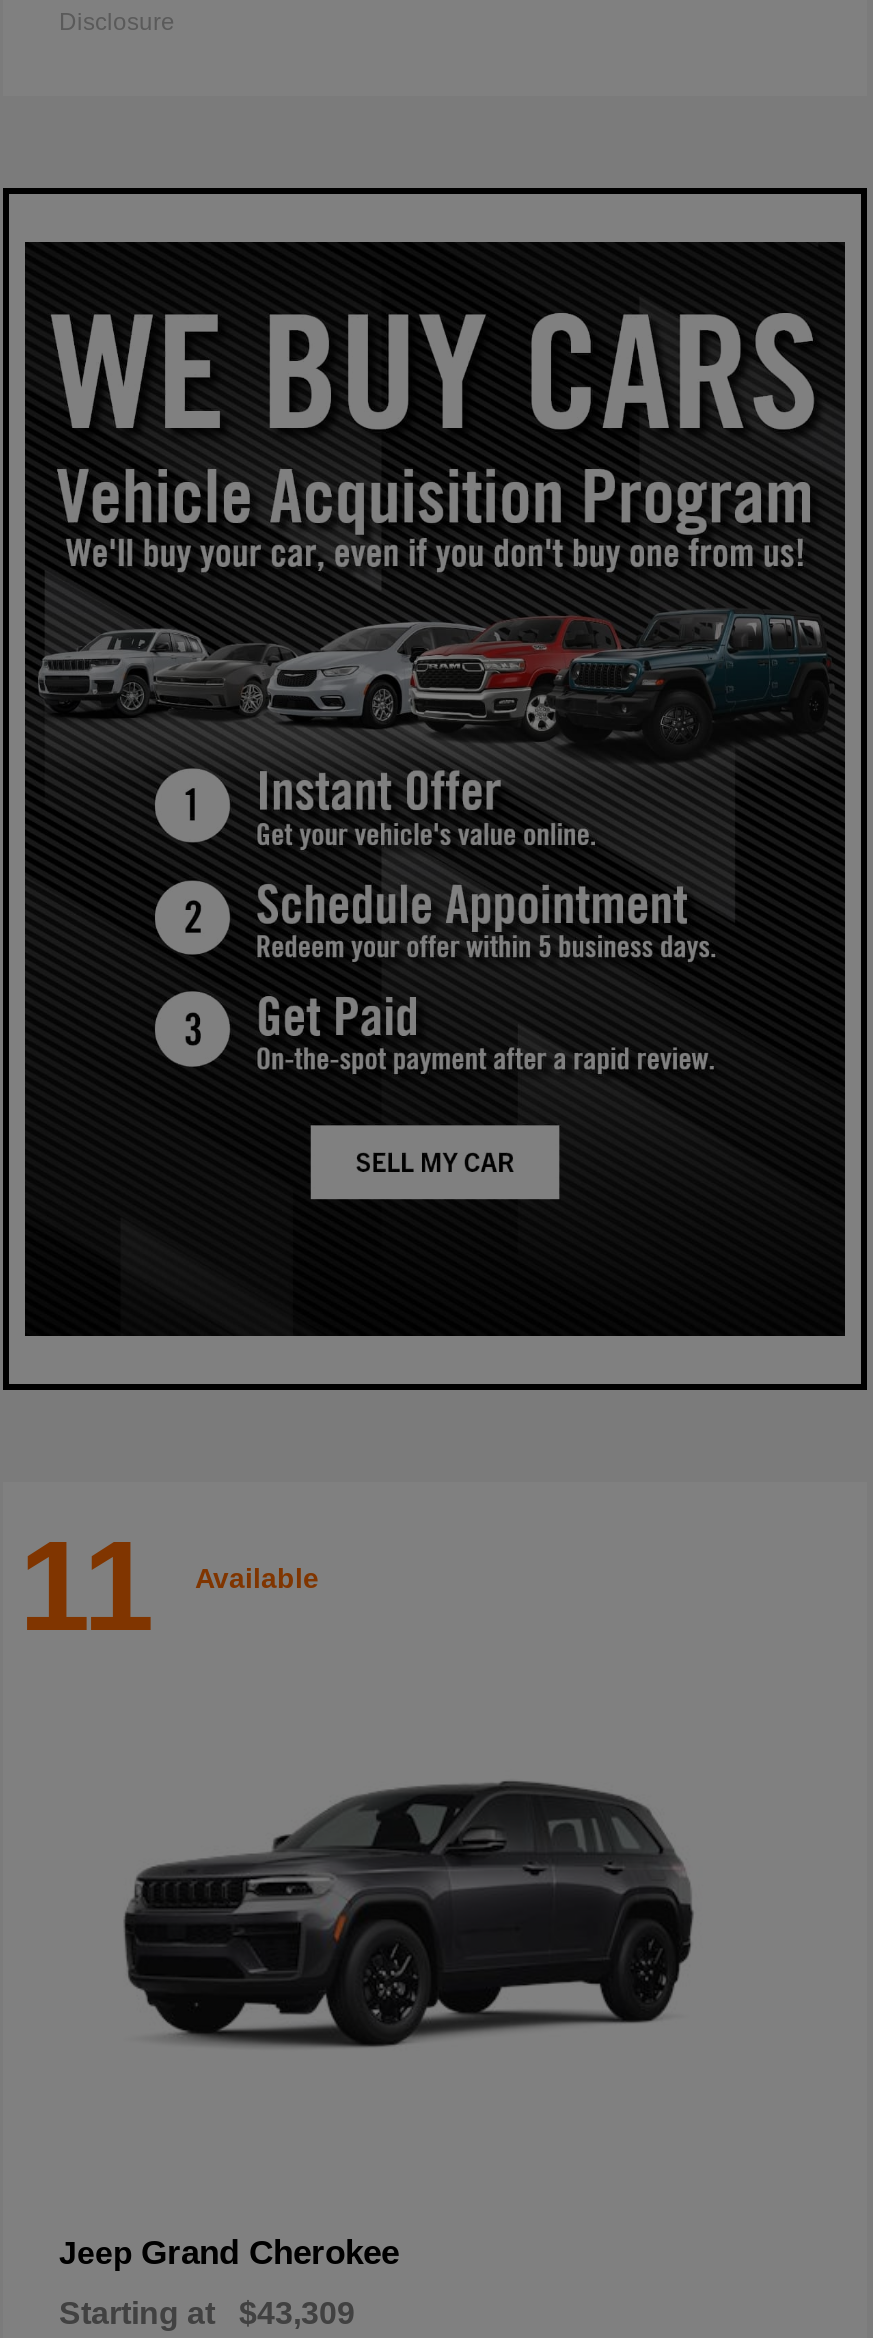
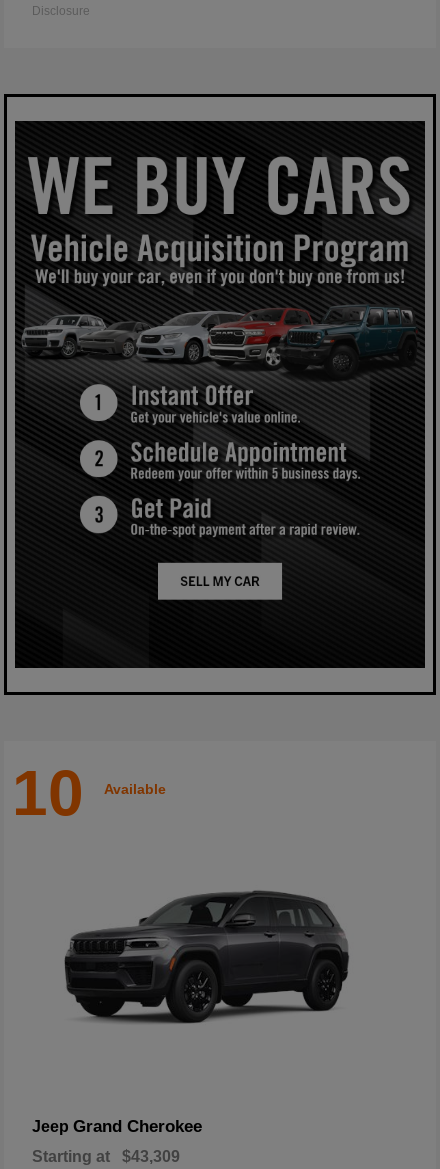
- 11 Available
+ 10 Available
